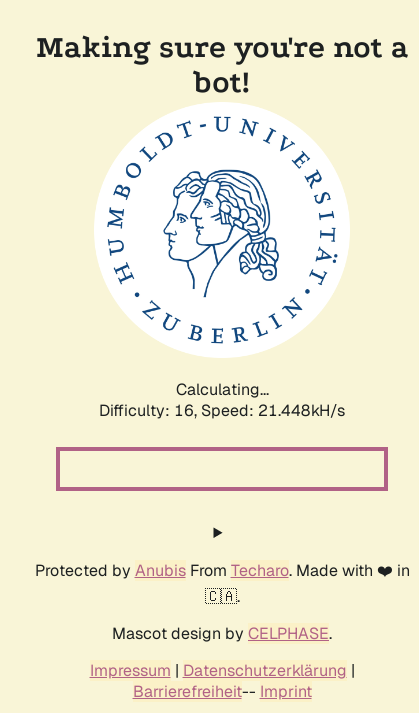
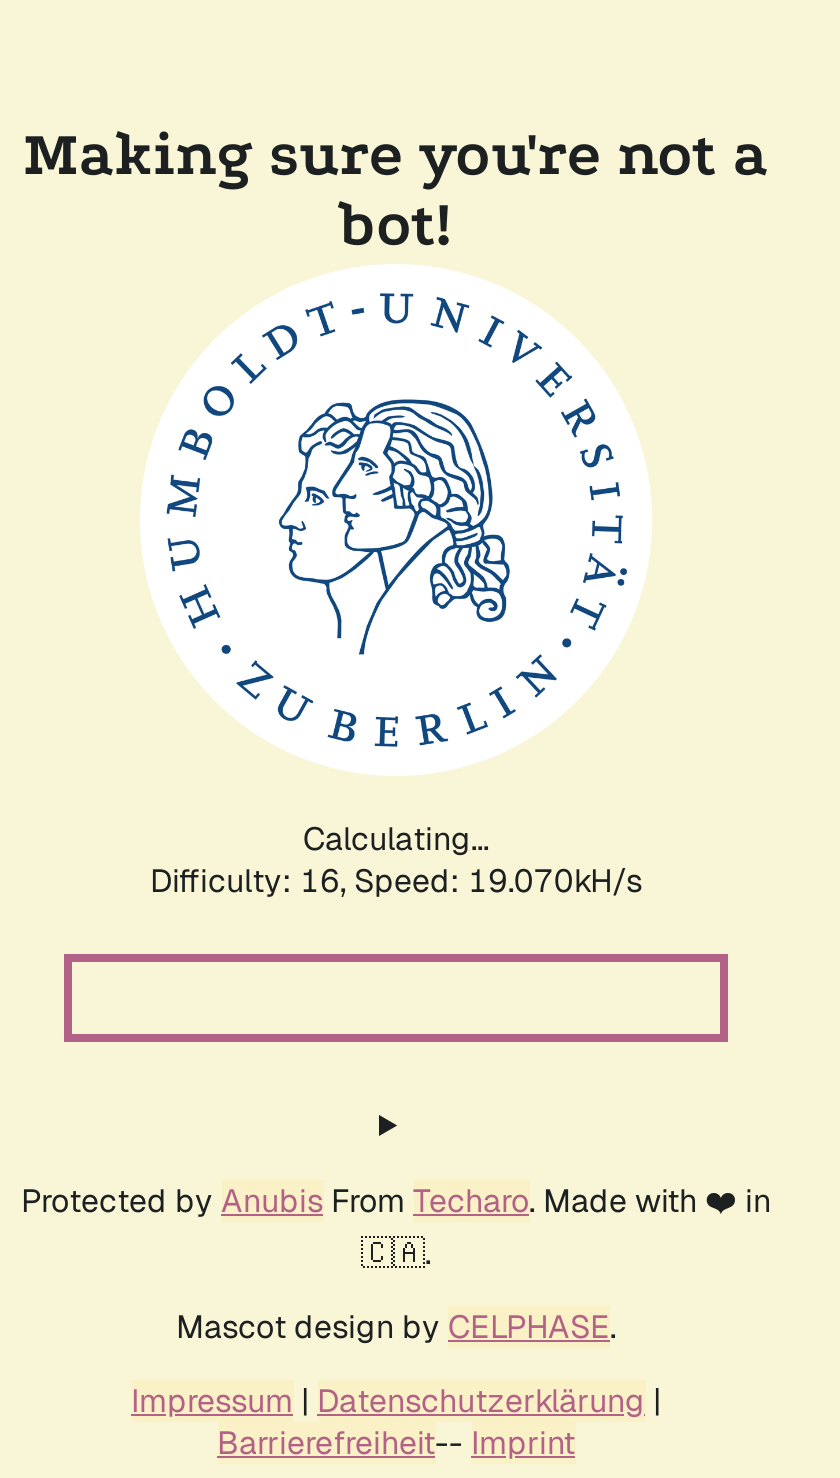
- Difficulty: 16, Speed: 21.448kH/s
+ Difficulty: 16, Speed: 19.070kH/s
